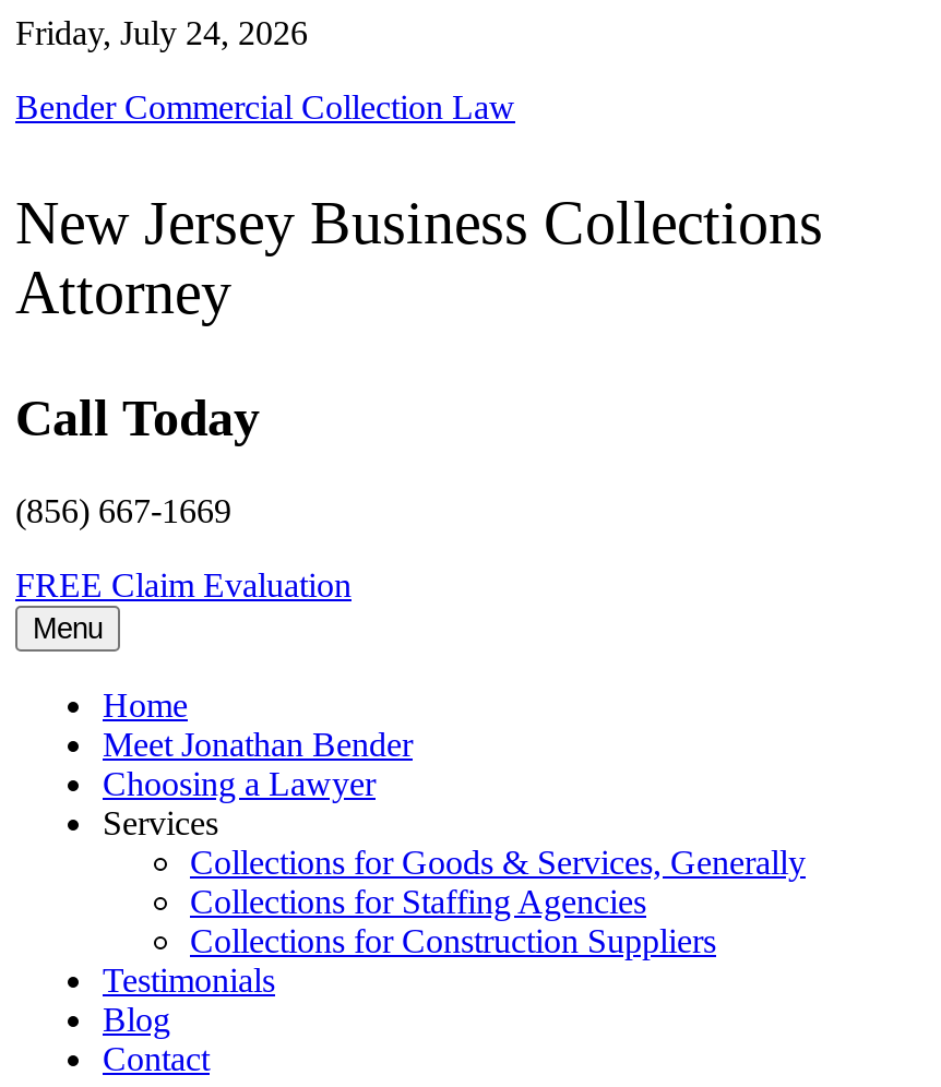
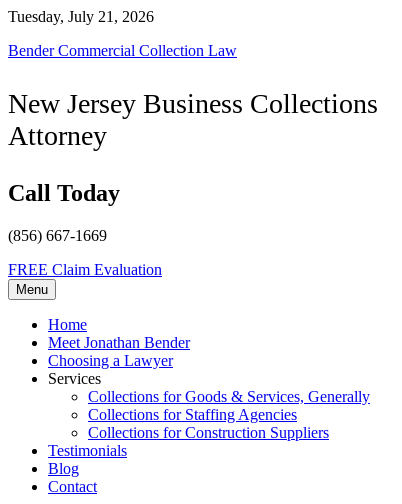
- Friday, July 24, 2026
+ Tuesday, July 21, 2026
